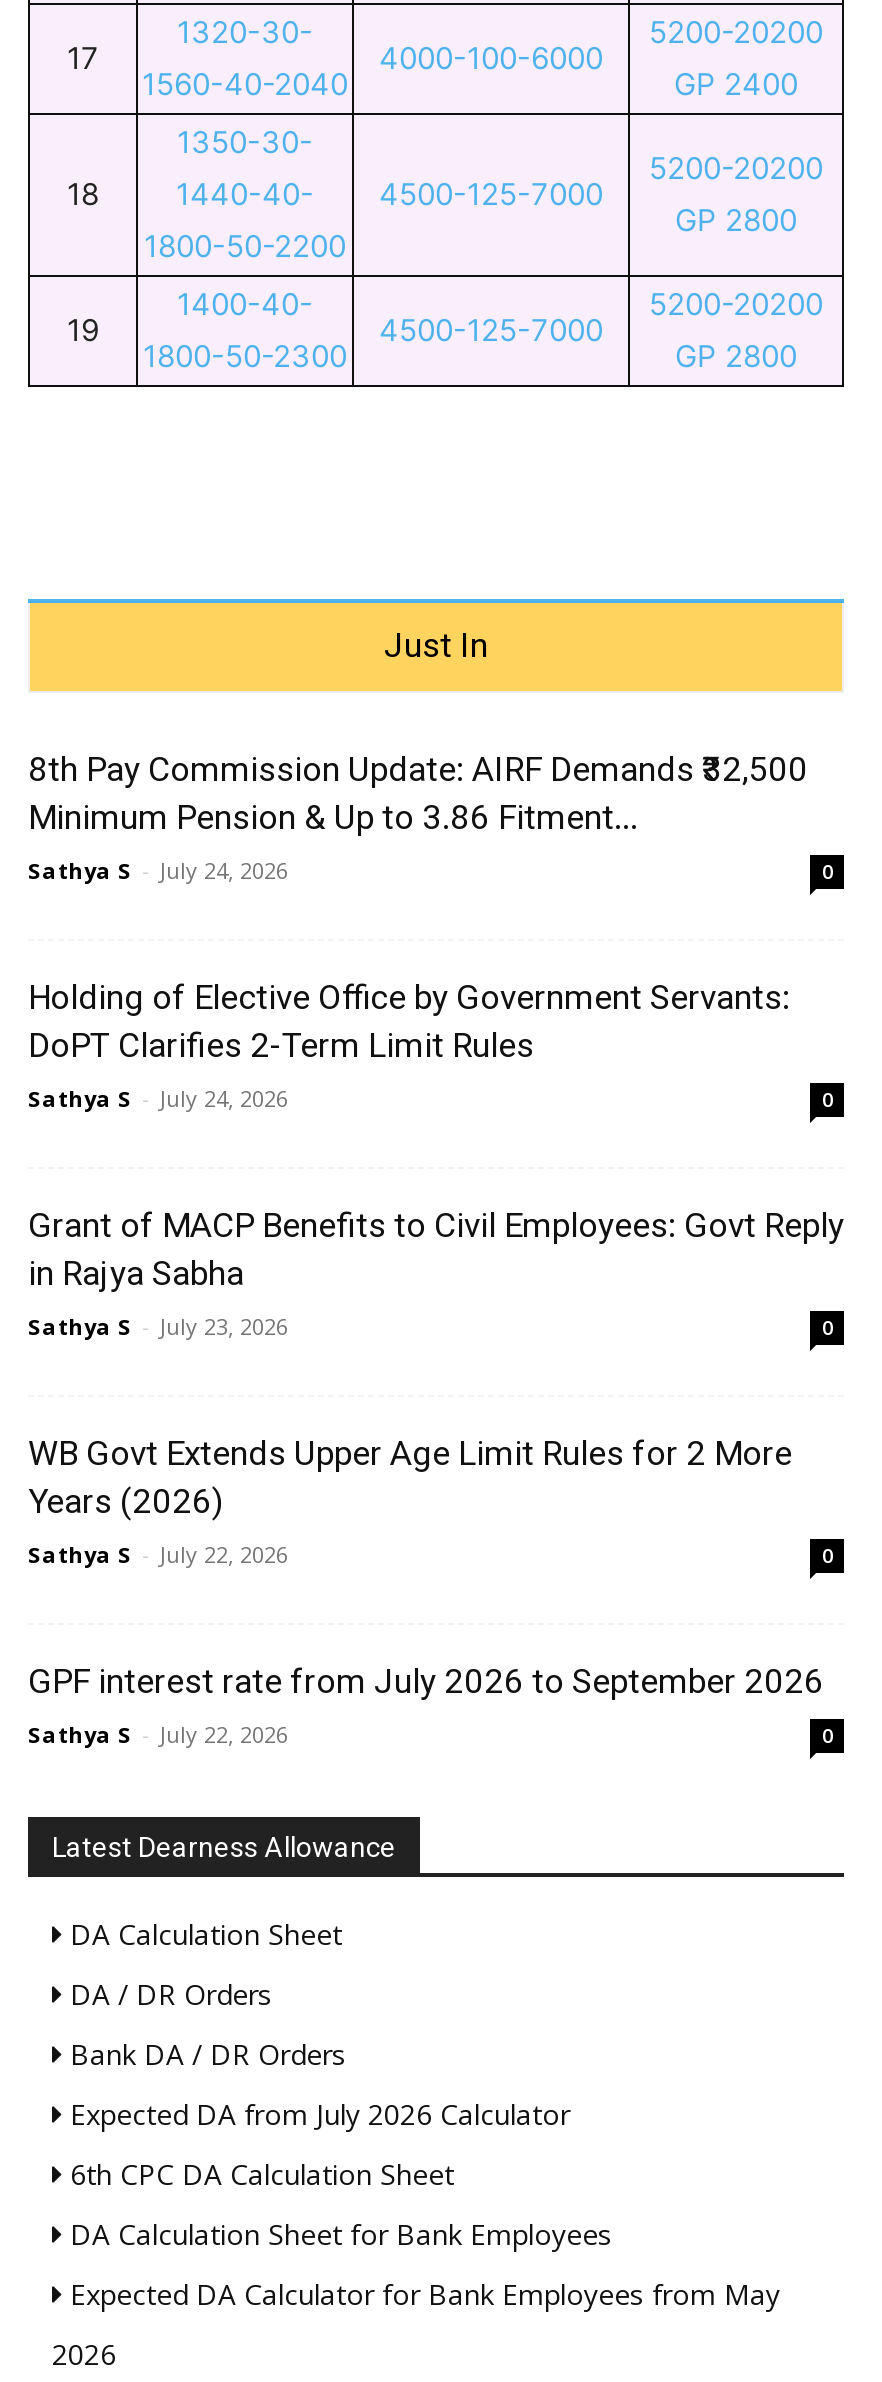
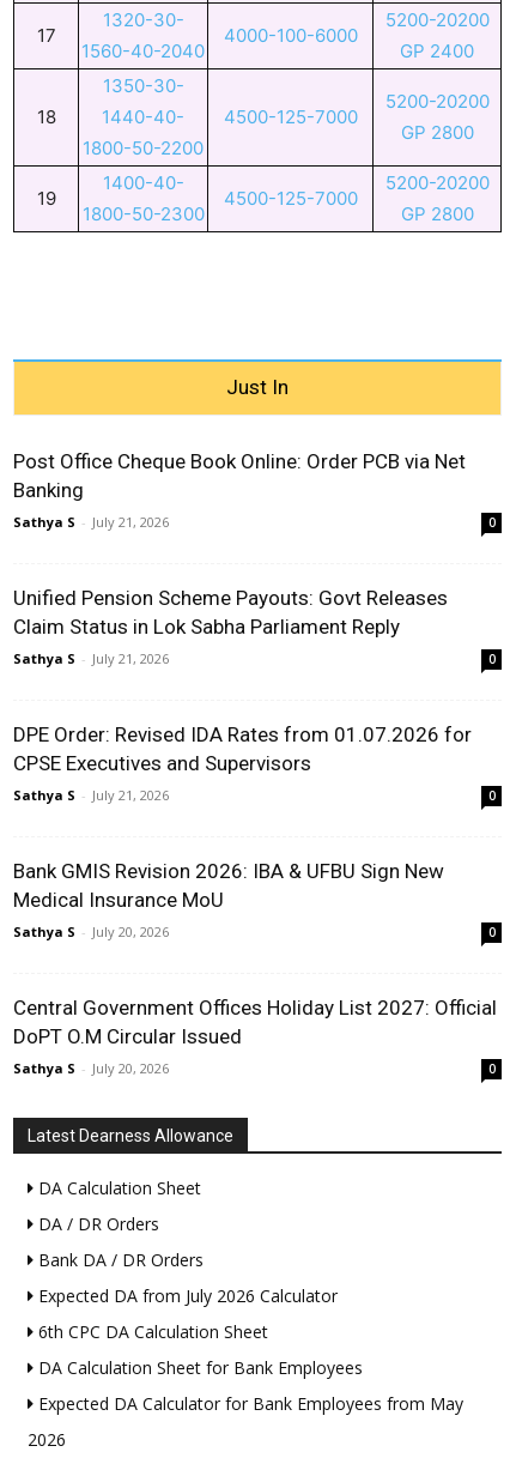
- 8th Pay Commission Update: AIRF Demands ₹32,500
- Minimum Pension & Up to 3.86 Fitment...
- Sathya S - July 24, 2026
+ Post Office Cheque Book Online: Order PCB via Net
+ Banking
+ Sathya S - July 21, 2026

- Holding of Elective Office by Government Servants:
- DoPT Clarifies 2-Term Limit Rules
- Sathya S - July 24, 2026
+ Unified Pension Scheme Payouts: Govt Releases
+ Claim Status in Lok Sabha Parliament Reply
+ Sathya S - July 21, 2026

- Grant of MACP Benefits to Civil Employees: Govt Reply
- in Rajya Sabha
- Sathya S - July 23, 2026
+ DPE Order: Revised IDA Rates from 01.07.2026 for
+ CPSE Executives and Supervisors
+ Sathya S - July 21, 2026

- WB Govt Extends Upper Age Limit Rules for 2 More
- Years (2026)
- Sathya S - July 22, 2026
+ Bank GMIS Revision 2026: IBA & UFBU Sign New
+ Medical Insurance MoU
+ Sathya S - July 20, 2026

- GPF interest rate from July 2026 to September 2026
- Sathya S - July 22, 2026
+ Central Government Offices Holiday List 2027: Official
+ DoPT O.M Circular Issued
+ Sathya S - July 20, 2026
